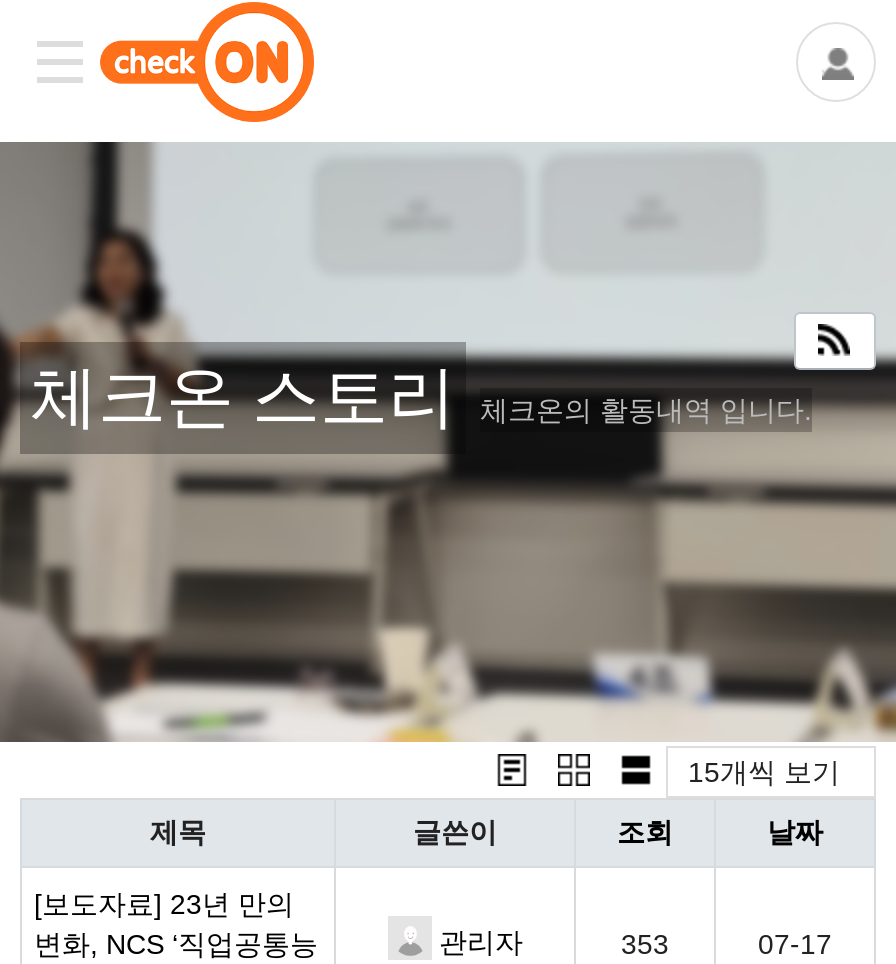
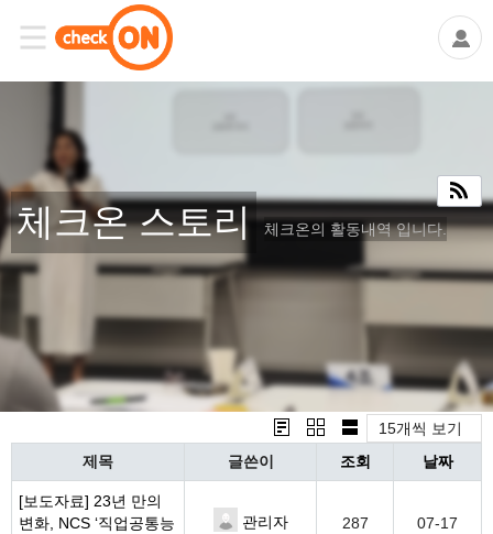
- 353
+ 287
